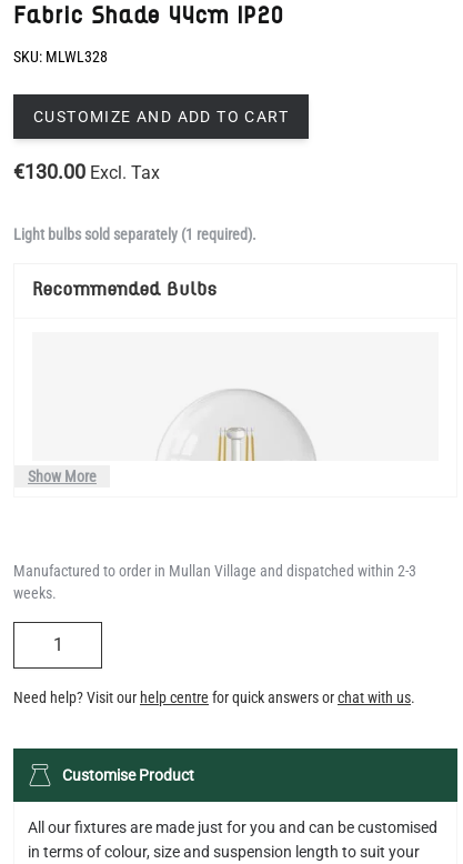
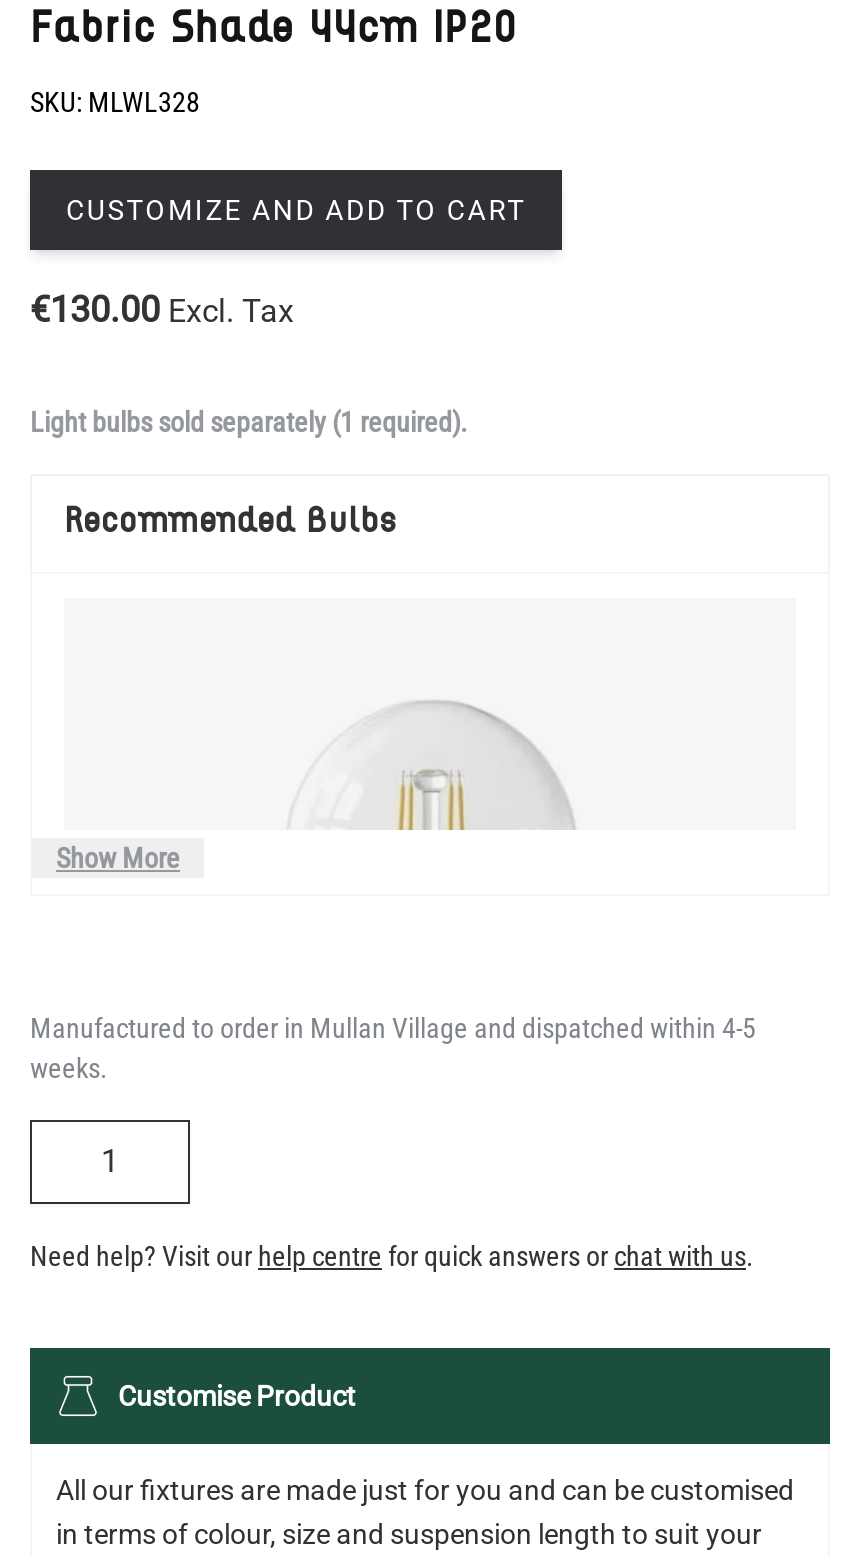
- Manufactured to order in Mullan Village and dispatched within 2-3
+ Manufactured to order in Mullan Village and dispatched within 4-5
